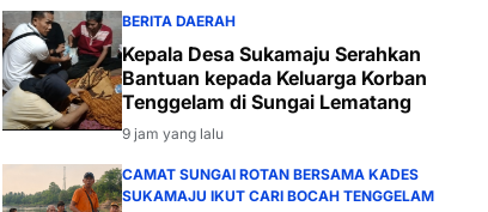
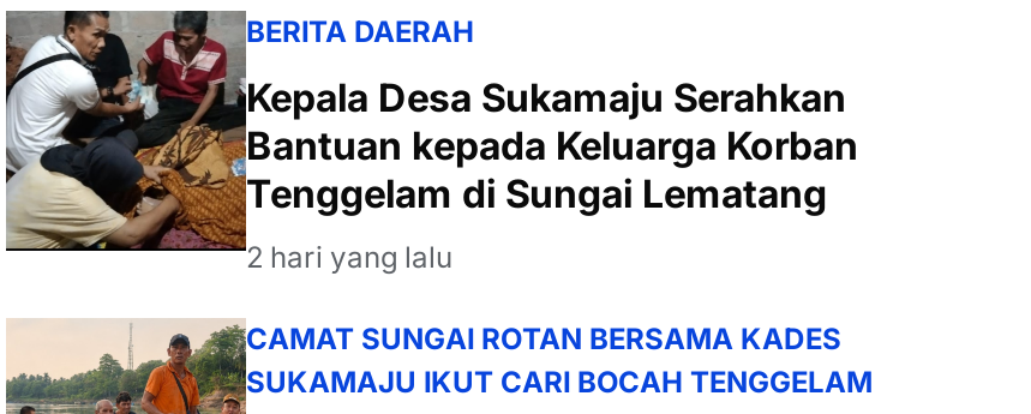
- 9 jam yang lalu
+ 2 hari yang lalu
